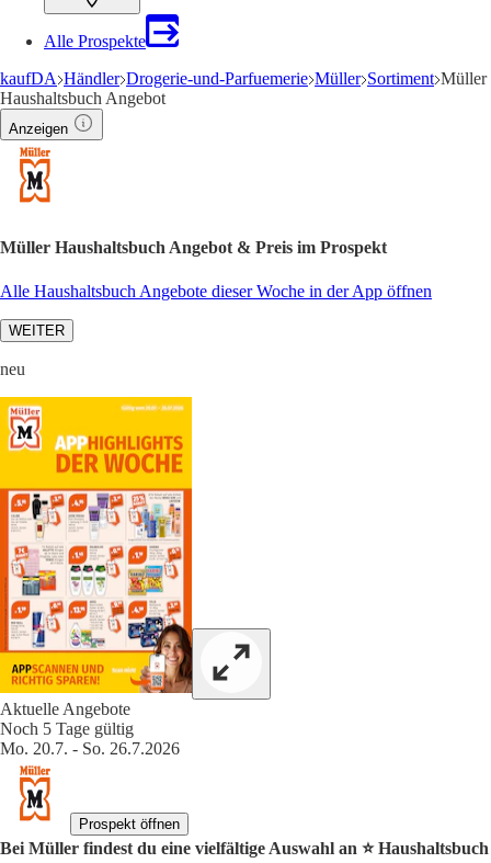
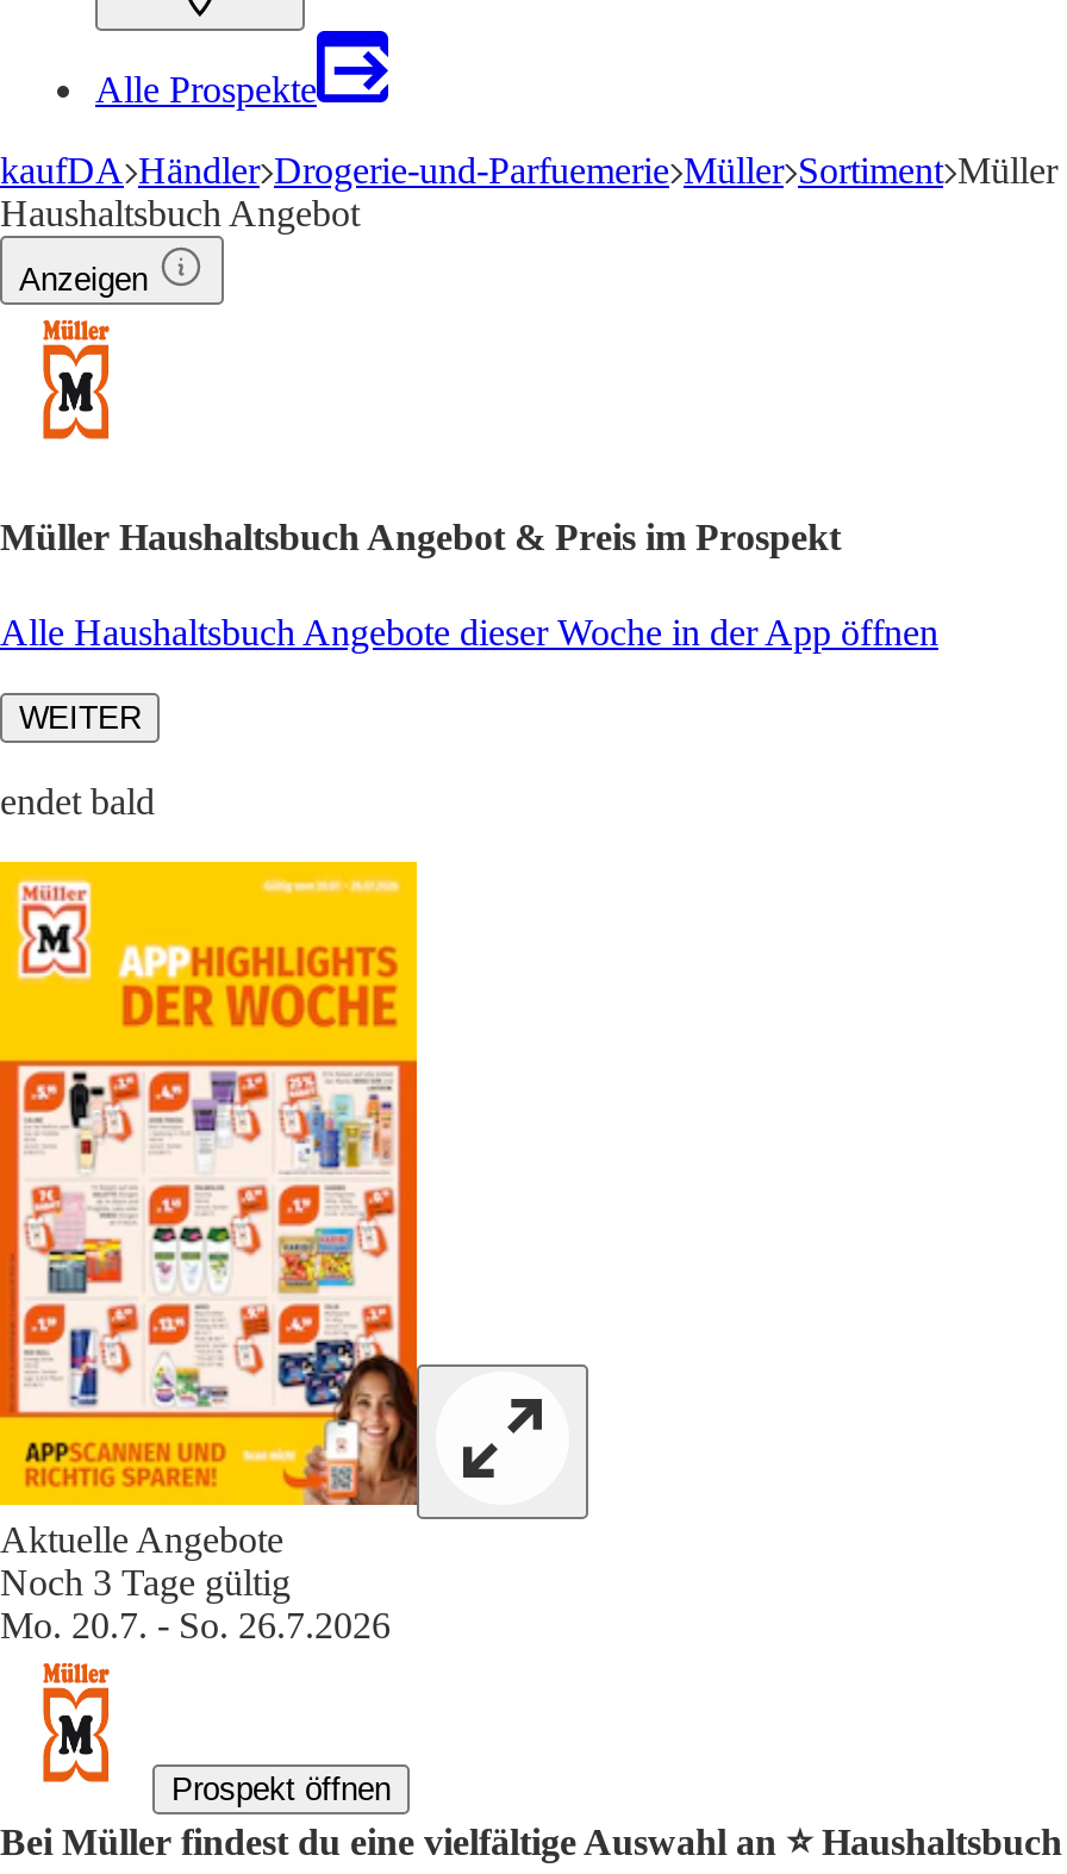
- neu
+ endet bald

- Noch 5 Tage gültig
+ Noch 3 Tage gültig
